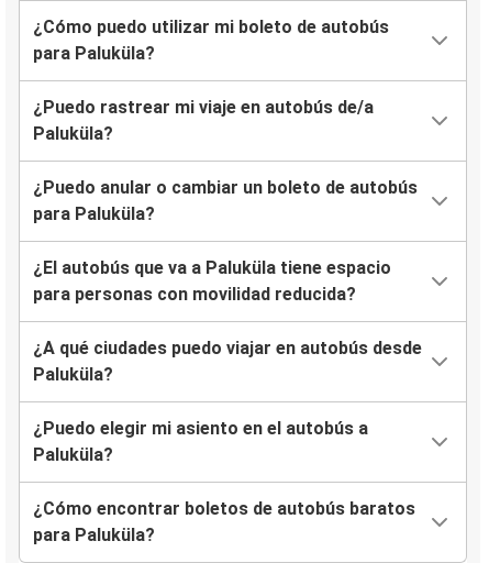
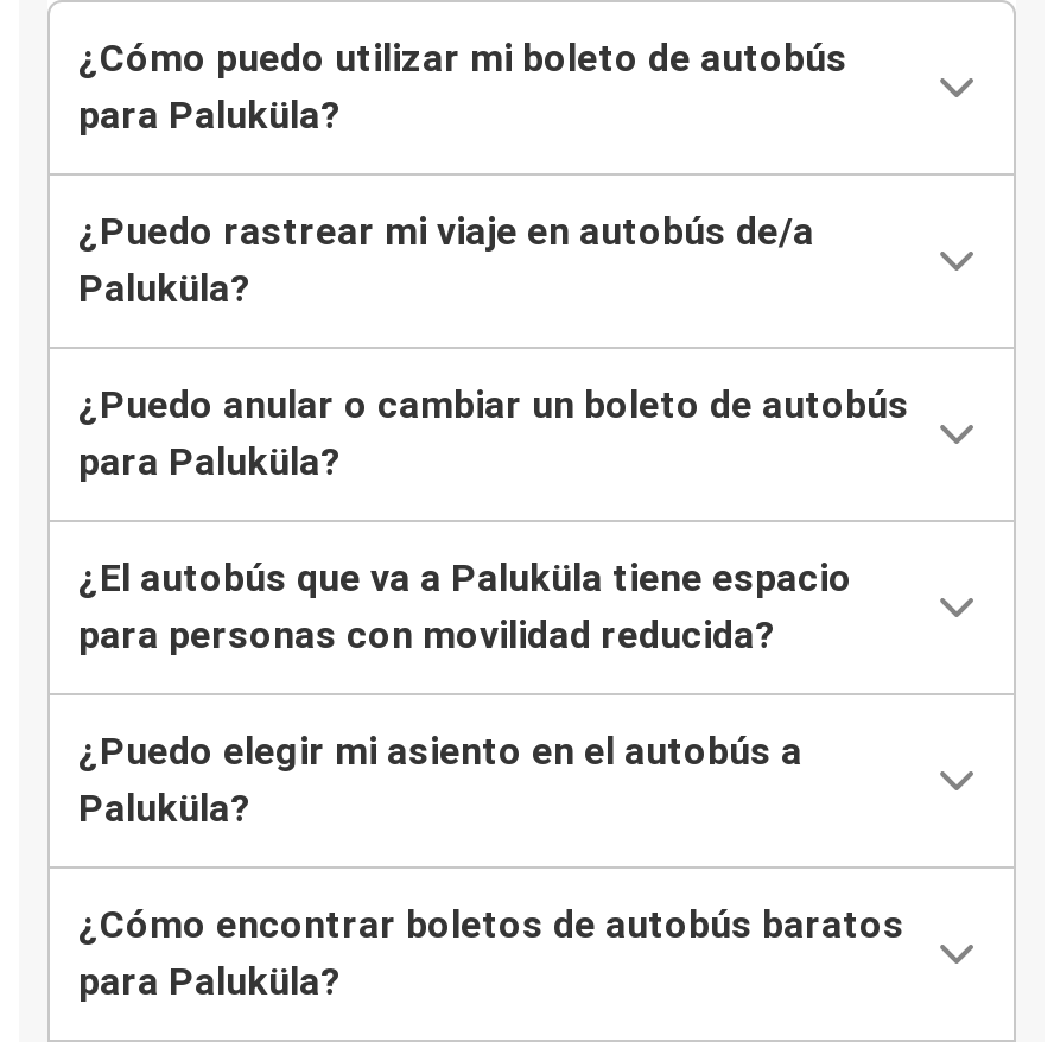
- ¿A qué ciudades puedo viajar en autobús desde
- Paluküla?
